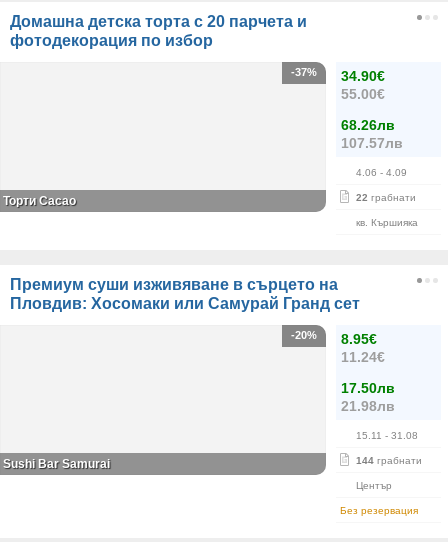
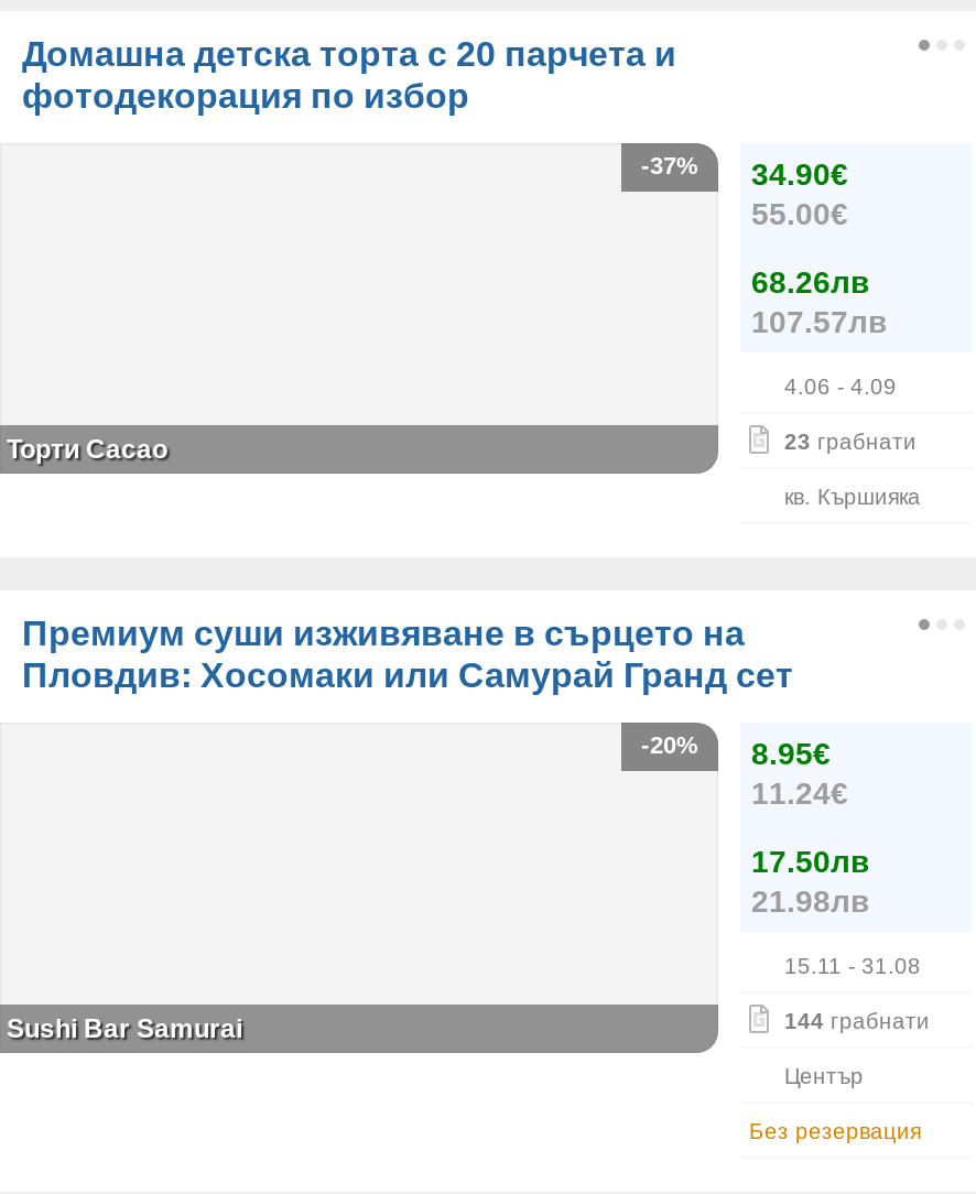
- 22 грабнати
+ 23 грабнати
